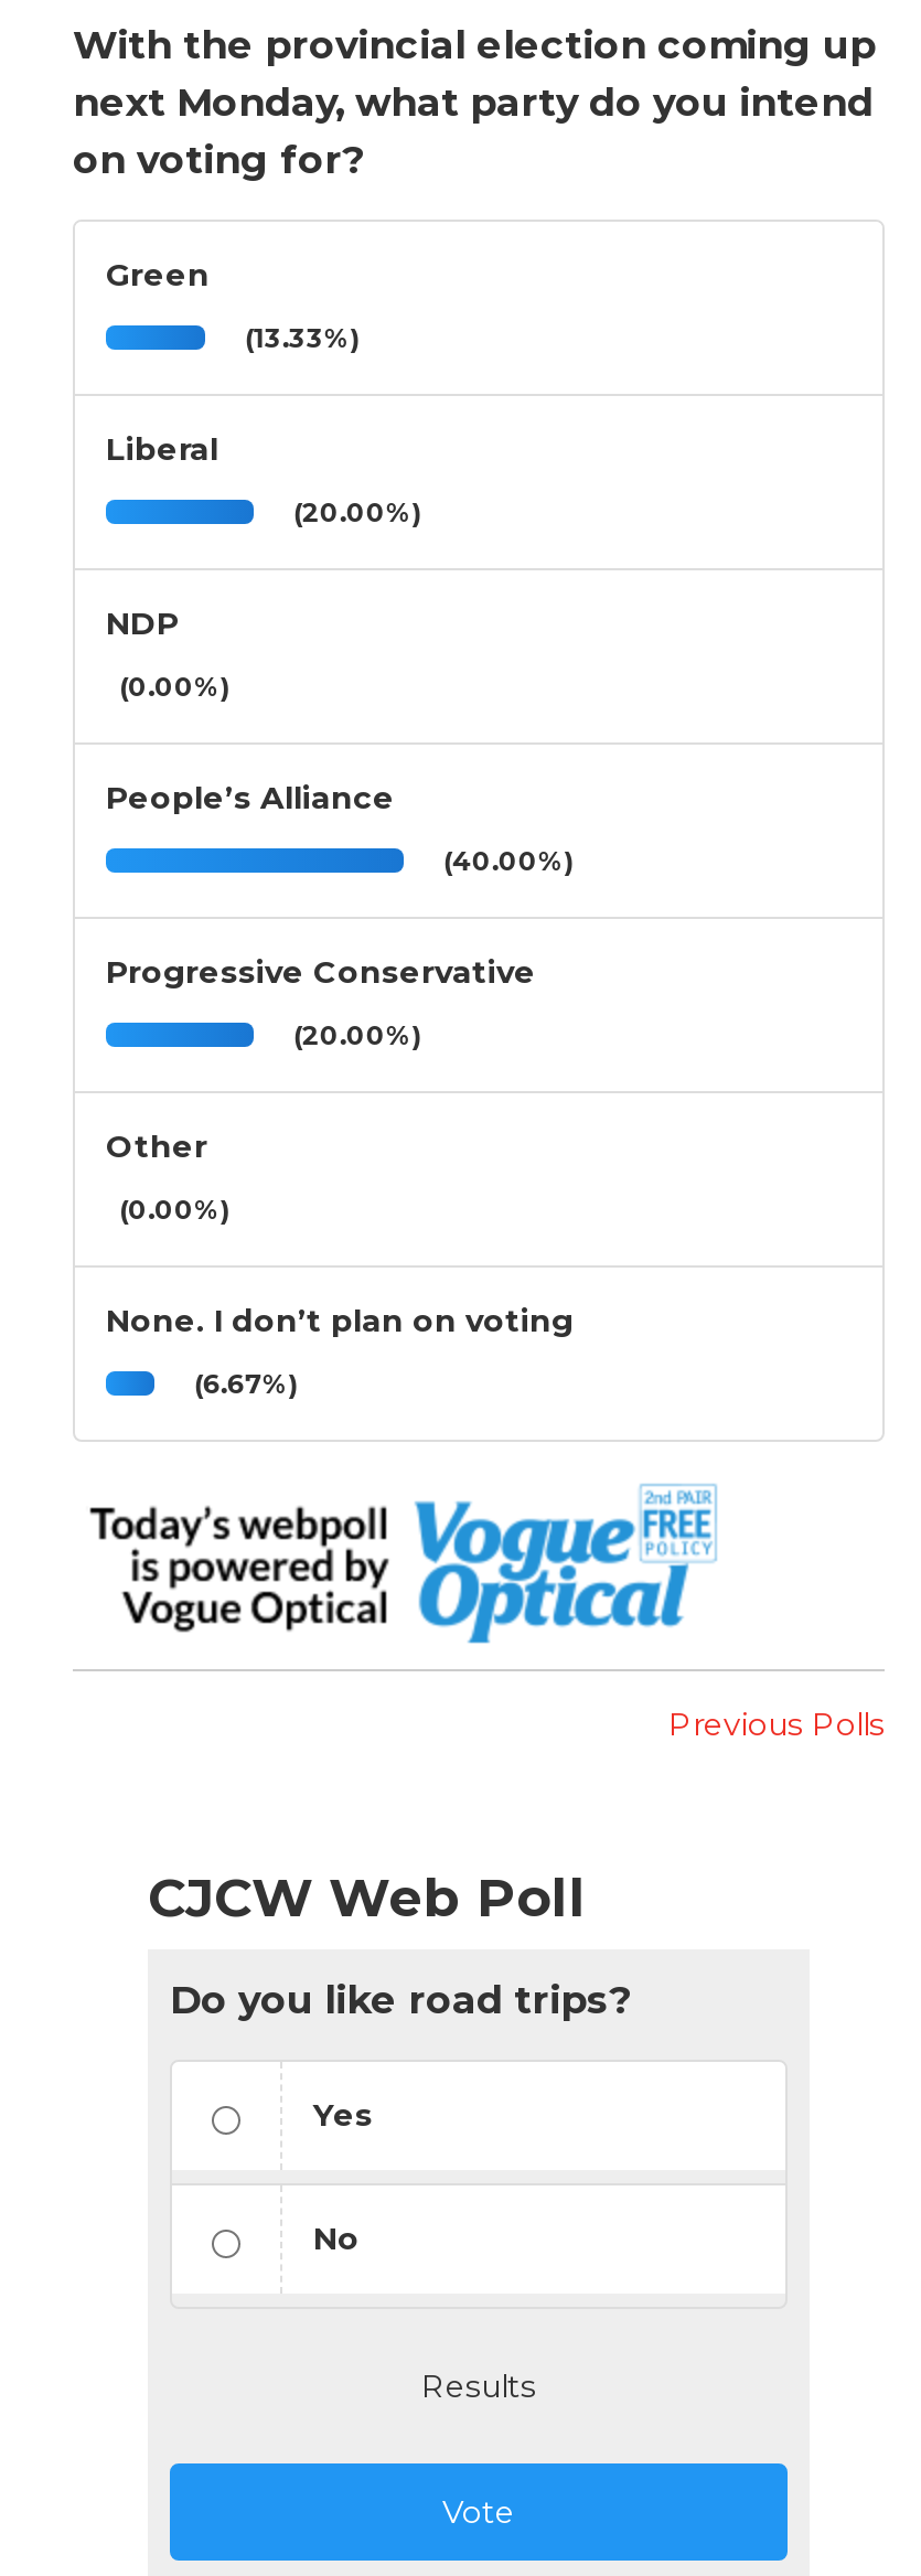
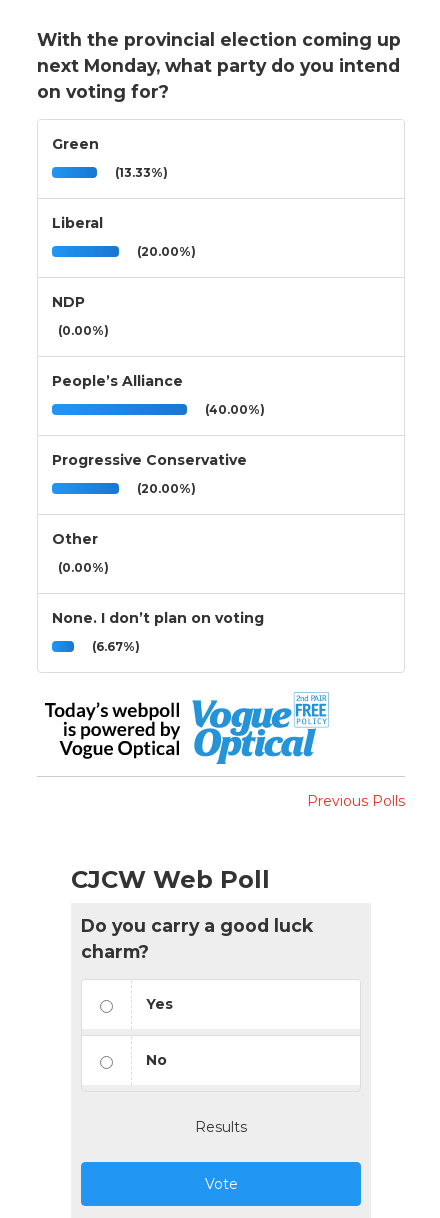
- Do you like road trips?
+ Do you carry a good luck
+ charm?
